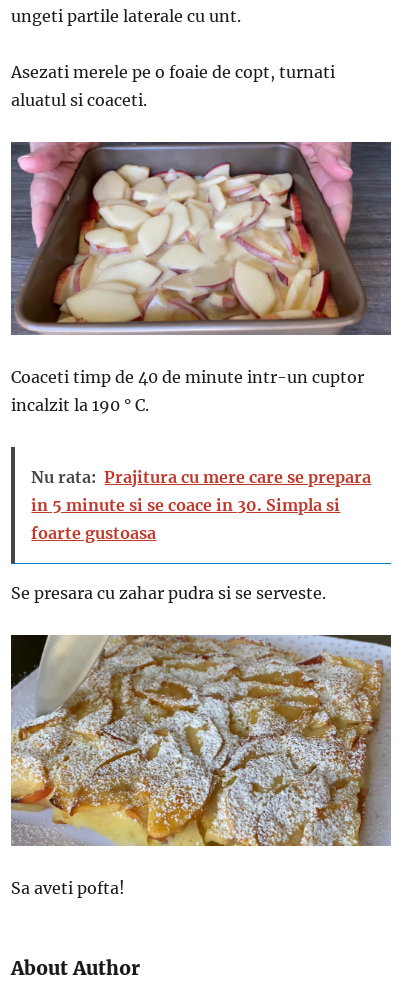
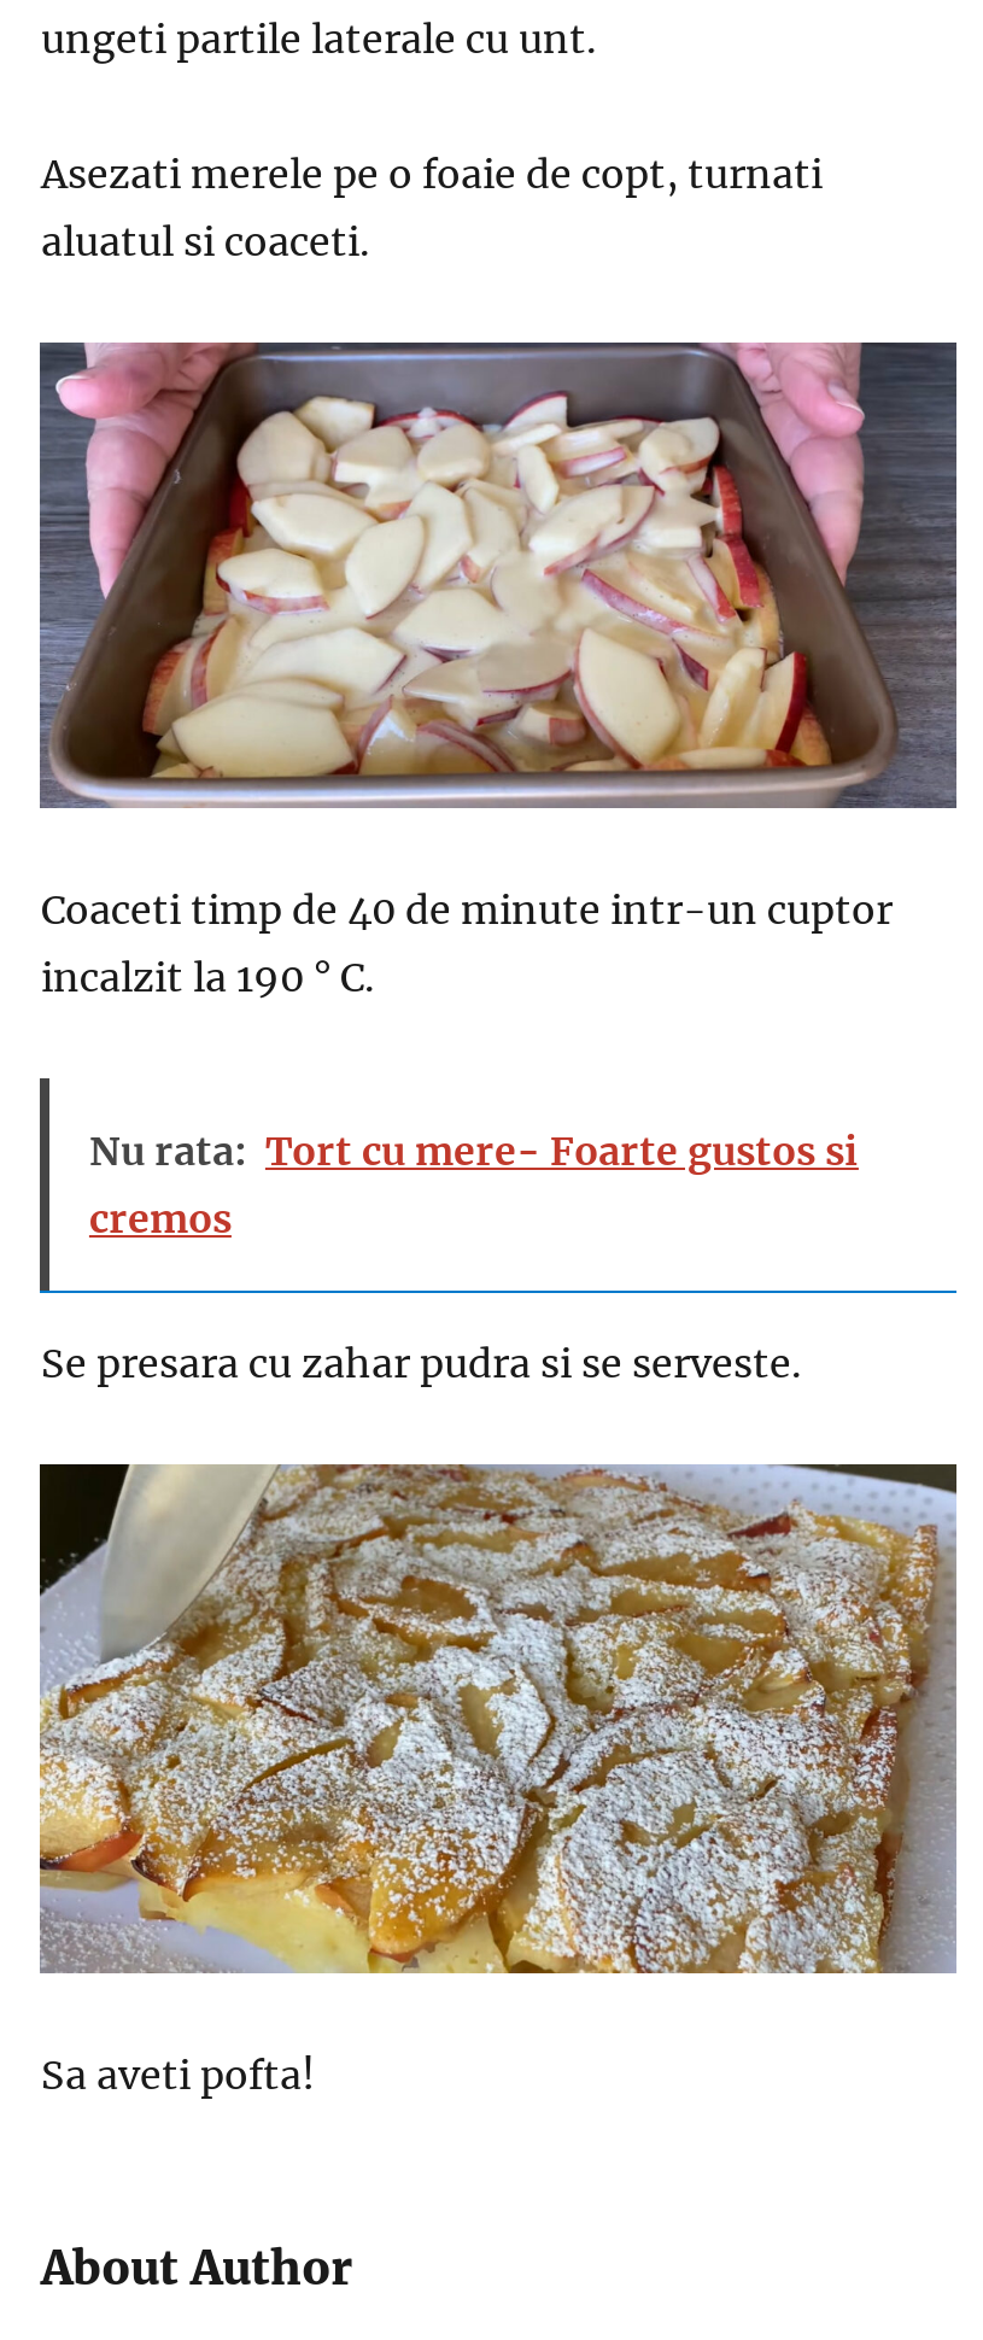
- Nu rata: Prajitura cu mere care se prepara
- in 5 minute si se coace in 30. Simpla si
- foarte gustoasa
+ Nu rata: Tort cu mere- Foarte gustos si
+ cremos
